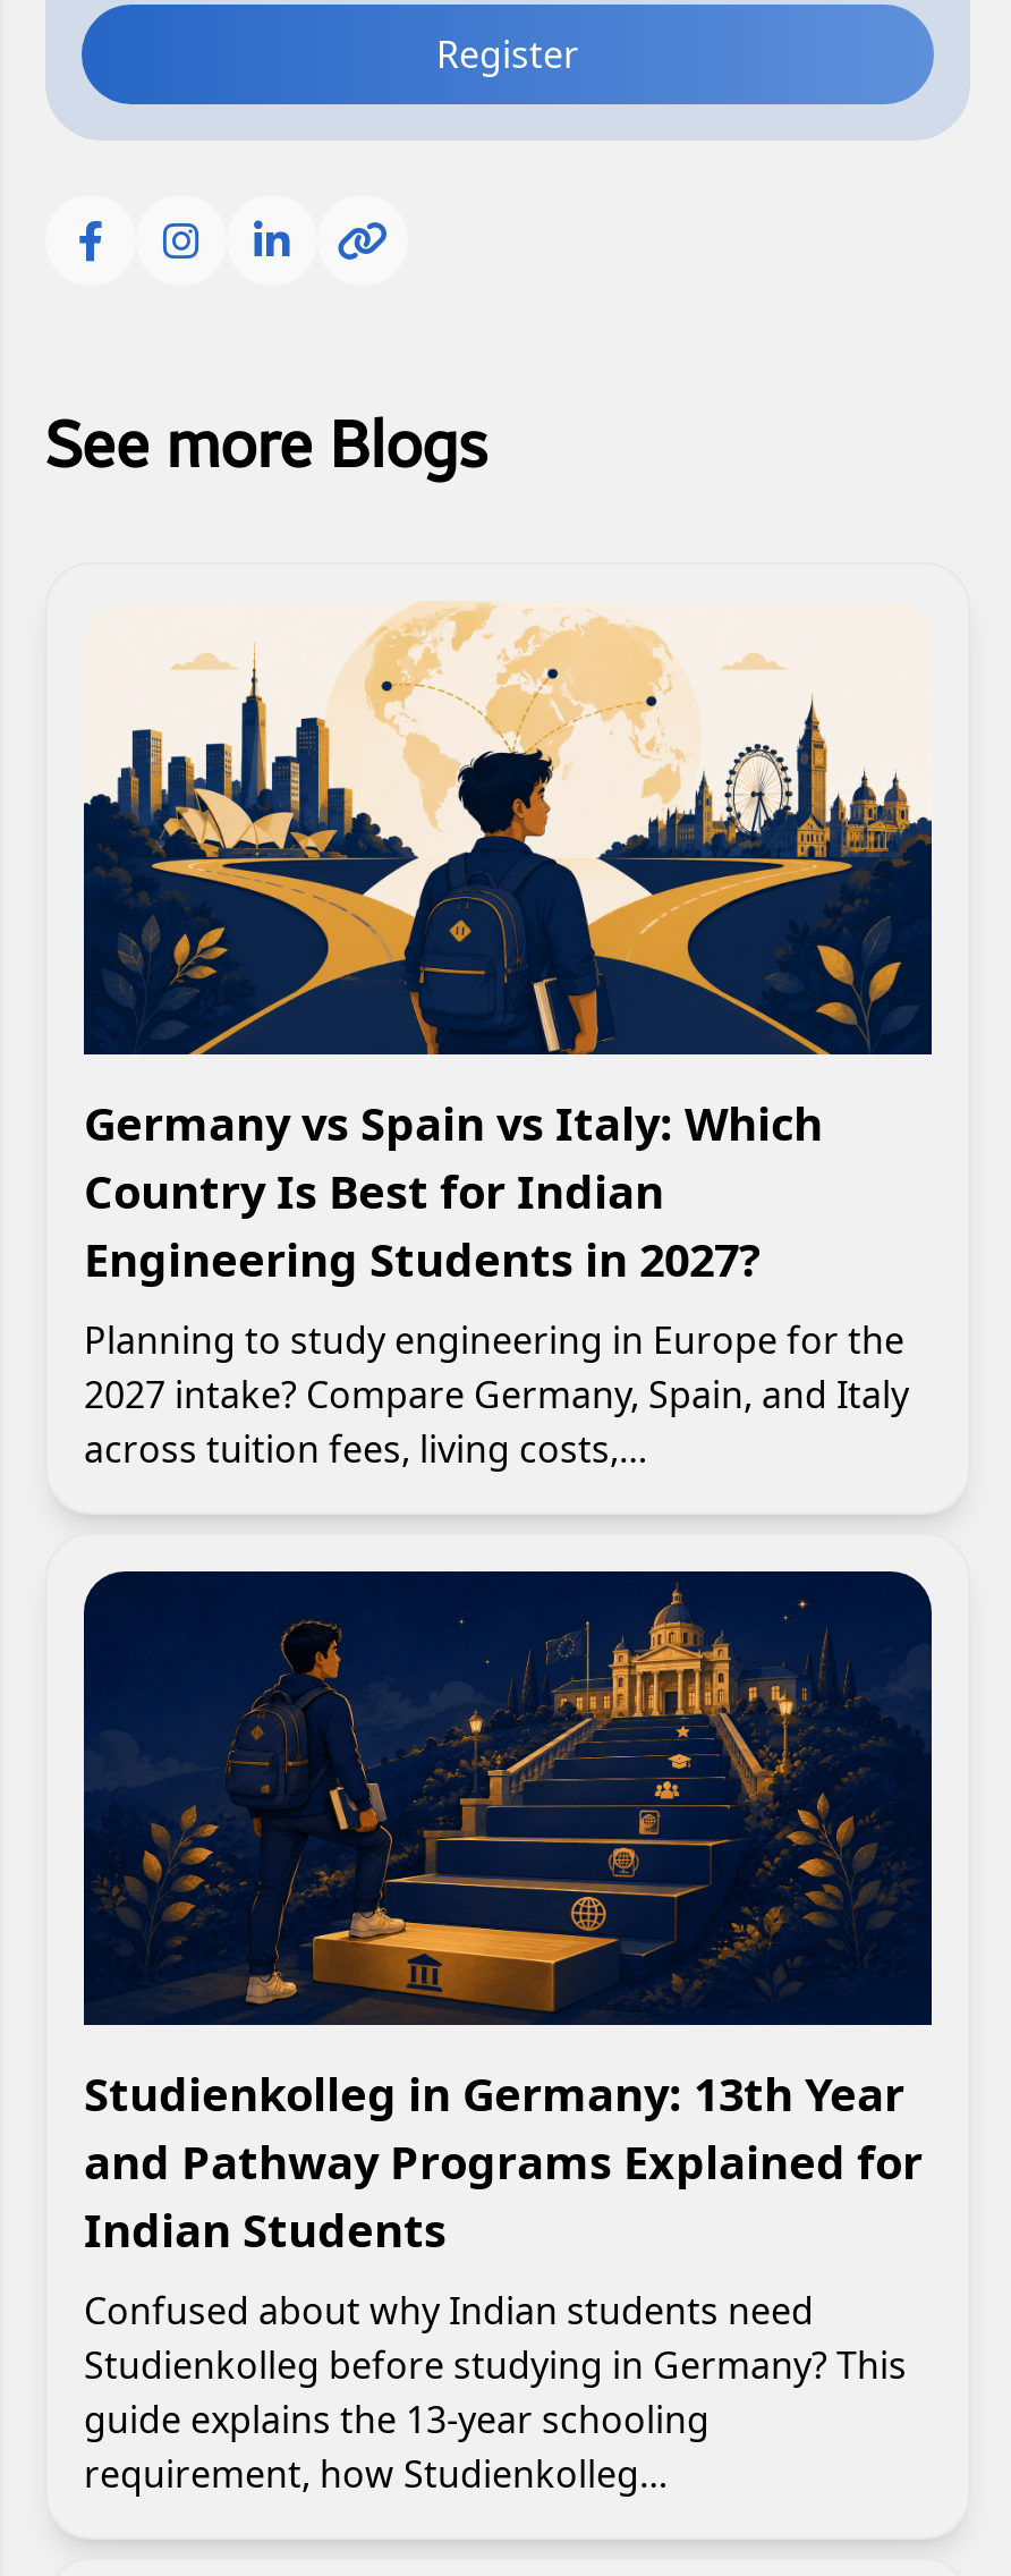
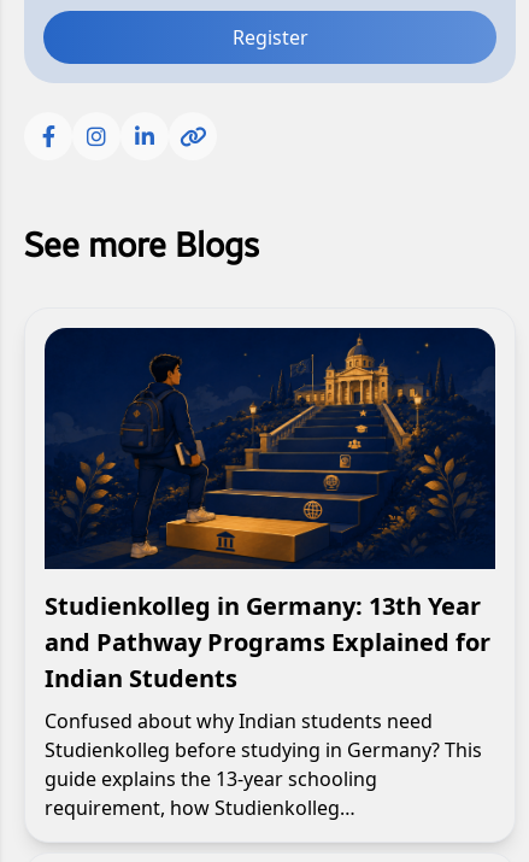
- [image]
- Germany vs Spain vs Italy: Which
- Country Is Best for Indian
- Engineering Students in 2027?
- Planning to study engineering in Europe for the
- 2027 intake? Compare Germany, Spain, and Italy
- across tuition fees, living costs,…
